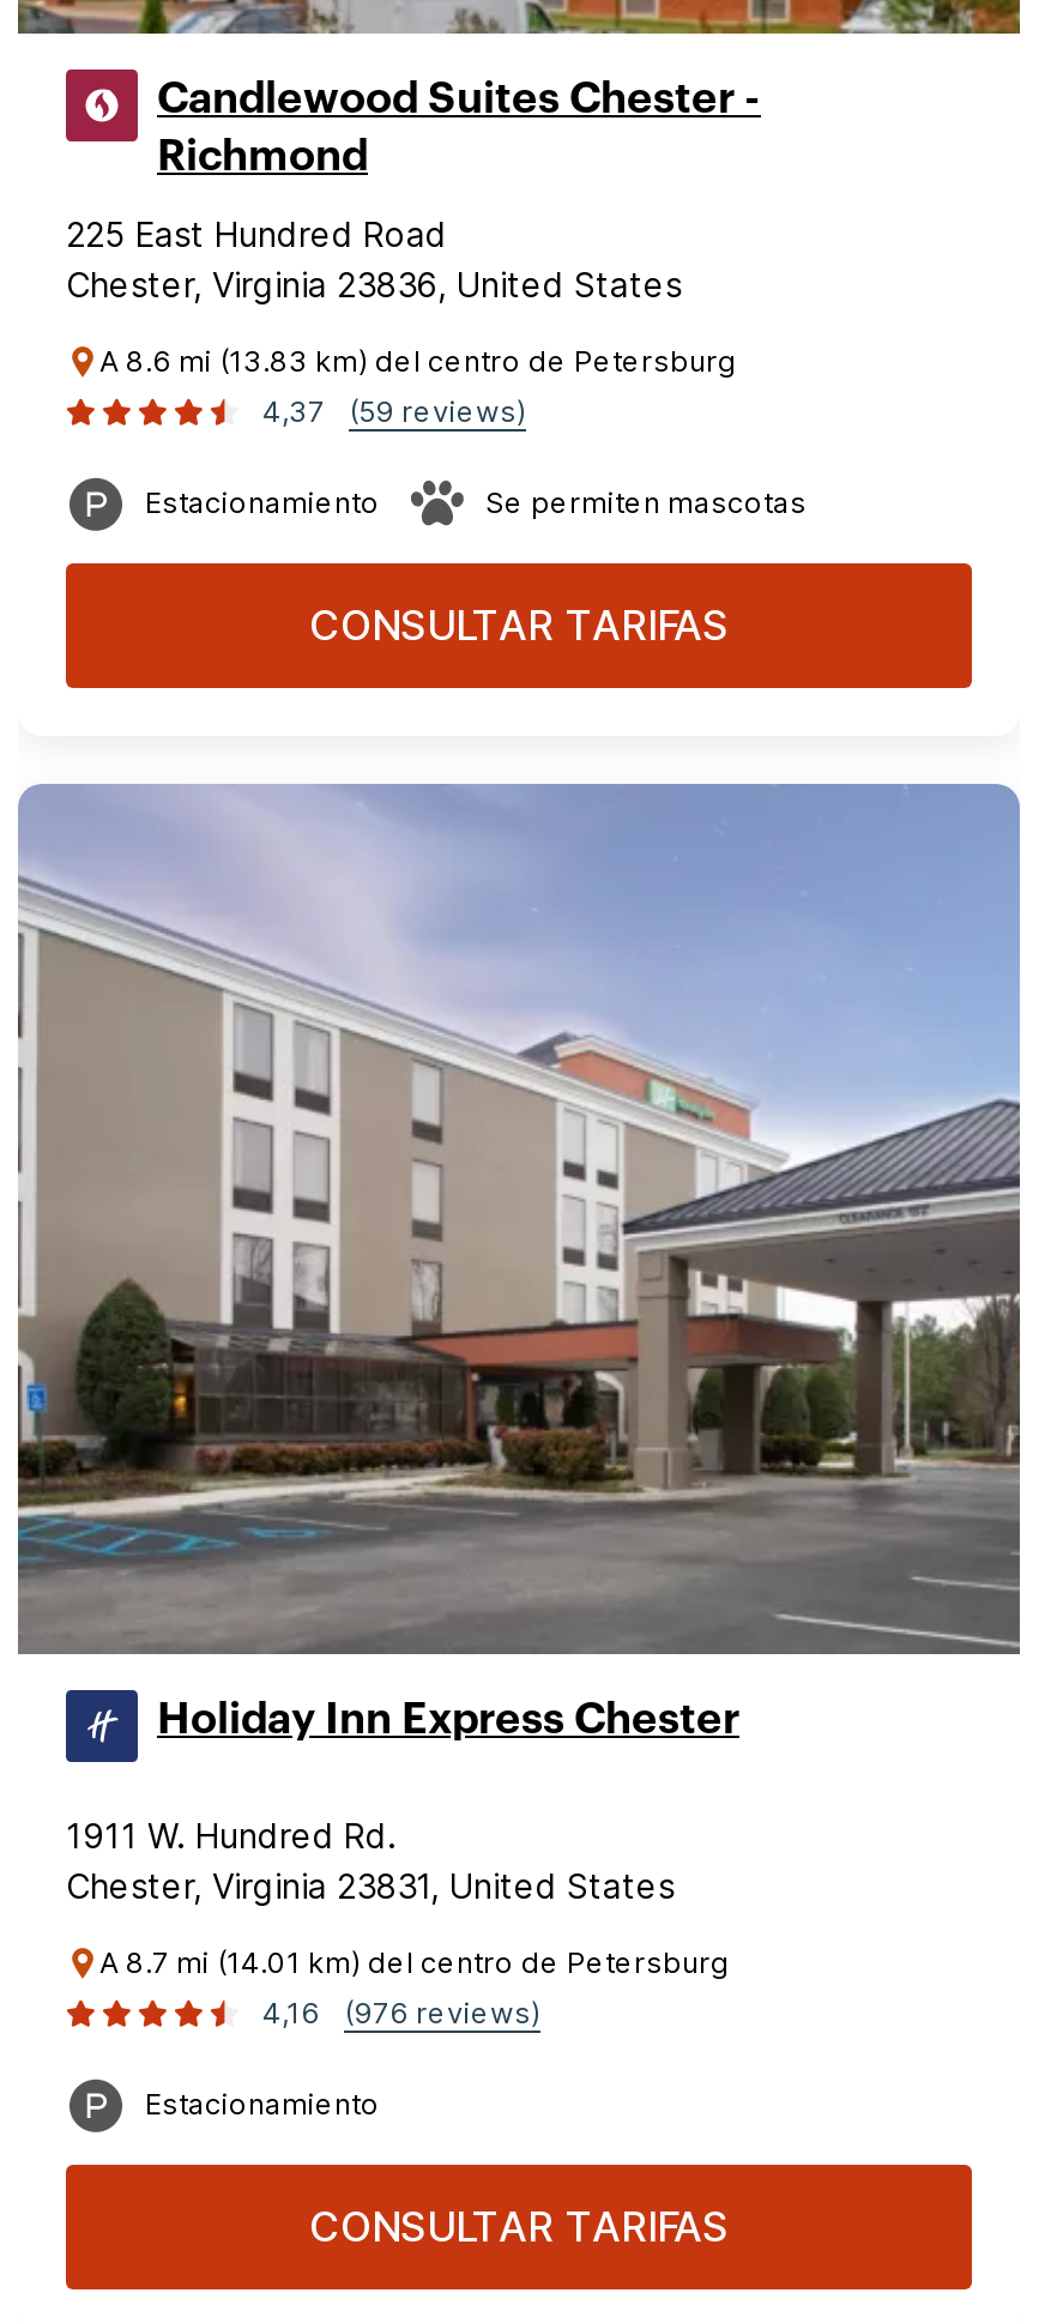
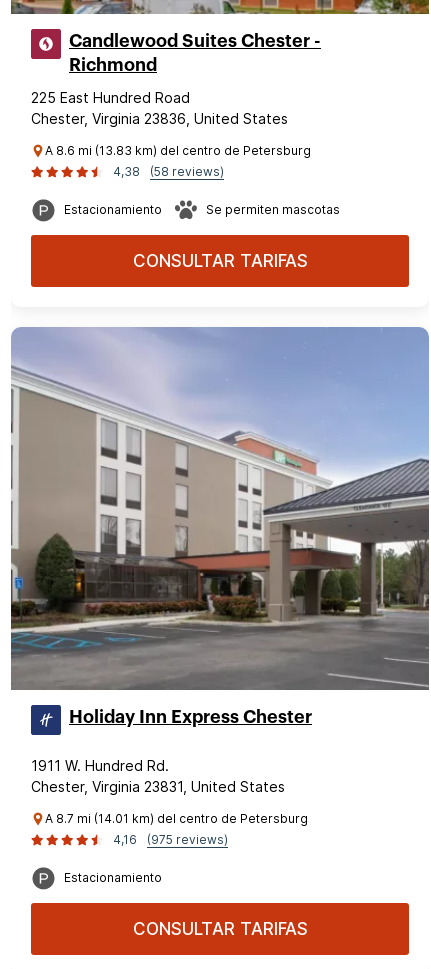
- 4,37
+ 4,38

- (59 reviews)
+ (58 reviews)

- 4,16 (976 reviews)
+ 4,16 (975 reviews)
